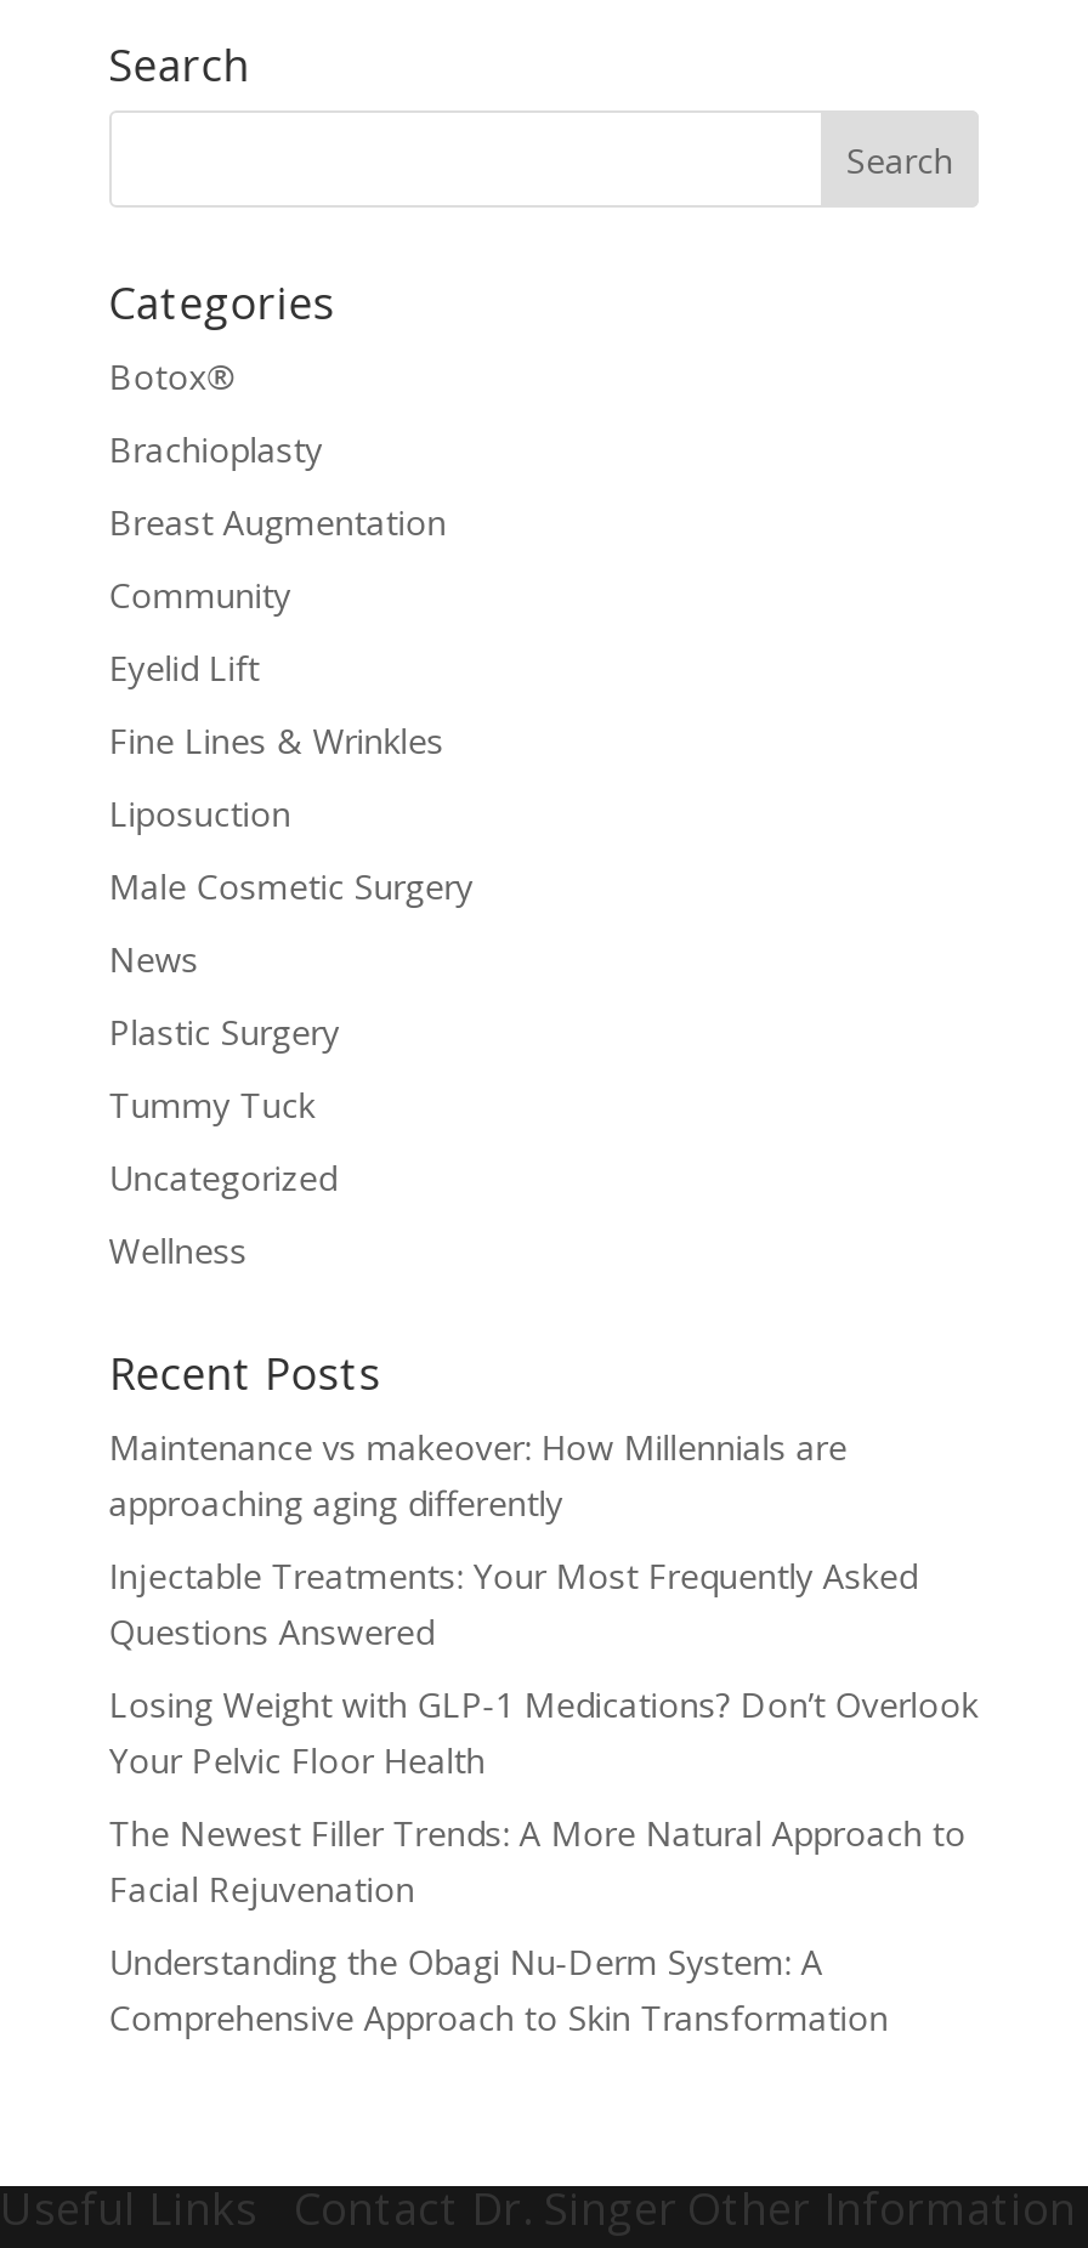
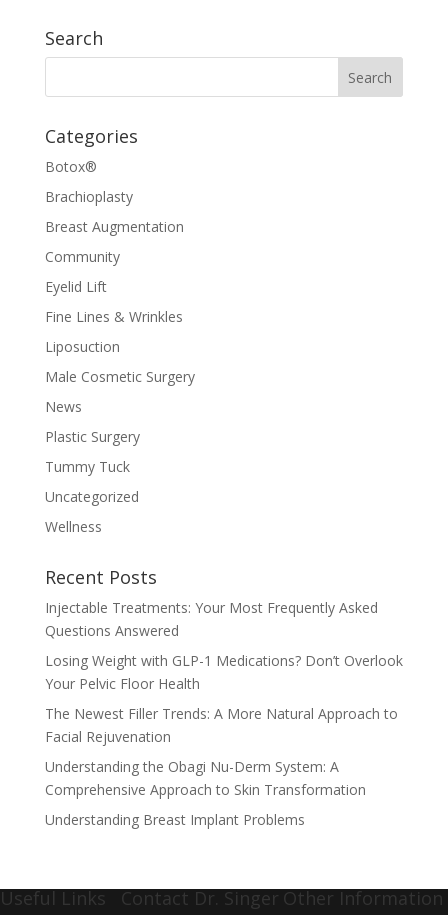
- Maintenance vs makeover: How Millennials are
- approaching aging differently

moved up: Injectable Treatments: Your Most Frequently Asked | Questions Answered | Losing Weight with GLP-1 Medications? Don’t Overlook | Your Pelvic Floor Health | The Newest Filler Trends: A More Natural Approach to | Facial Rejuvenation | Understanding the Obagi Nu-Derm System: A | Comprehensive Approach to Skin Transformation

+ Understanding Breast Implant Problems
